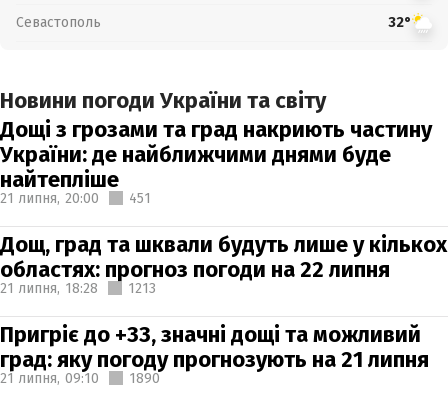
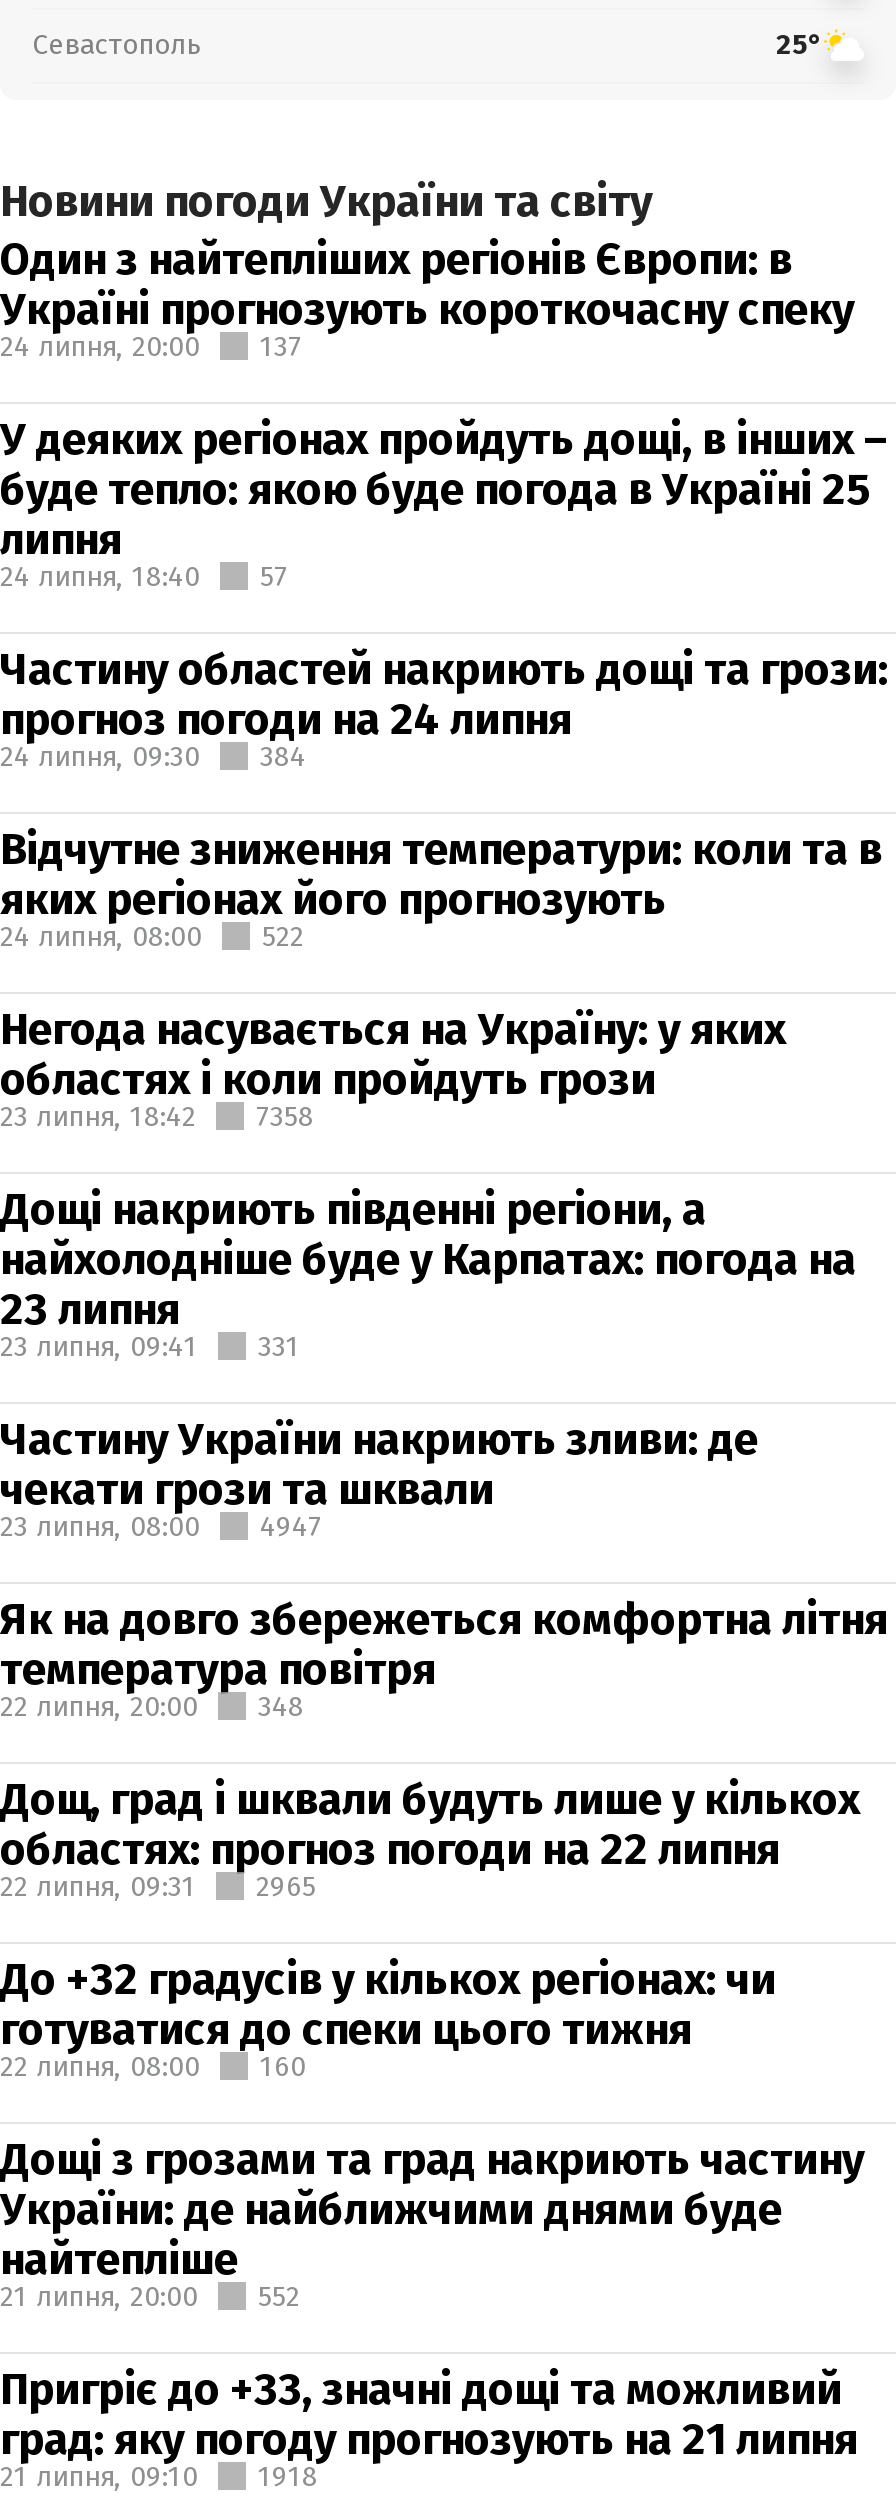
- 32°
+ 25°

+ Один з найтепліших регіонів Європи: в
+ Україні прогнозують короткочасну спеку
+ 24 липня, 20:00
+ 137
+ У деяких регіонах пройдуть дощі, в інших –
+ буде тепло: якою буде погода в Україні 25
+ липня
+ 24 липня, 18:40
+ 57
+ Частину областей накриють дощі та грози:
+ прогноз погоди на 24 липня
+ 24 липня, 09:30
+ 384
+ Відчутне зниження температури: коли та в
+ яких регіонах його прогнозують
+ 24 липня, 08:00
+ 522
+ Негода насувається на Україну: у яких
+ областях і коли пройдуть грози
+ 23 липня, 18:42
+ 7358
+ Дощі накриють південні регіони, а
+ найхолодніше буде у Карпатах: погода на
+ 23 липня
+ 23 липня, 09:41
+ 331
+ Частину України накриють зливи: де
+ чекати грози та шквали
+ 23 липня, 08:00
+ 4947
+ Як на довго збережеться комфортна літня
+ температура повітря
+ 22 липня, 20:00
+ 348
+ Дощ, град і шквали будуть лише у кількох
+ 22 липня, 09:31
+ 2965
+ До +32 градусів у кількох регіонах: чи
+ готуватися до спеки цього тижня
+ 22 липня, 08:00
+ 160

moved down: Дощі з грозами та град накриють частину | України: де найближчими днями буде | найтепліше | 21 липня, 20:00

- 451
- Дощ, град та шквали будуть лише у кількох
- 21 липня, 18:28
- 1213
+ 552

moved up: областях: прогноз погоди на 22 липня

- 1890
+ 1918
